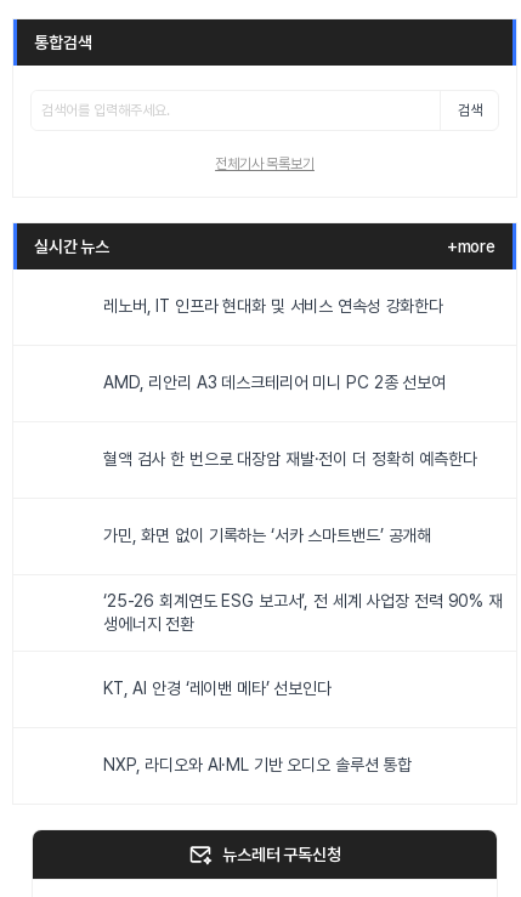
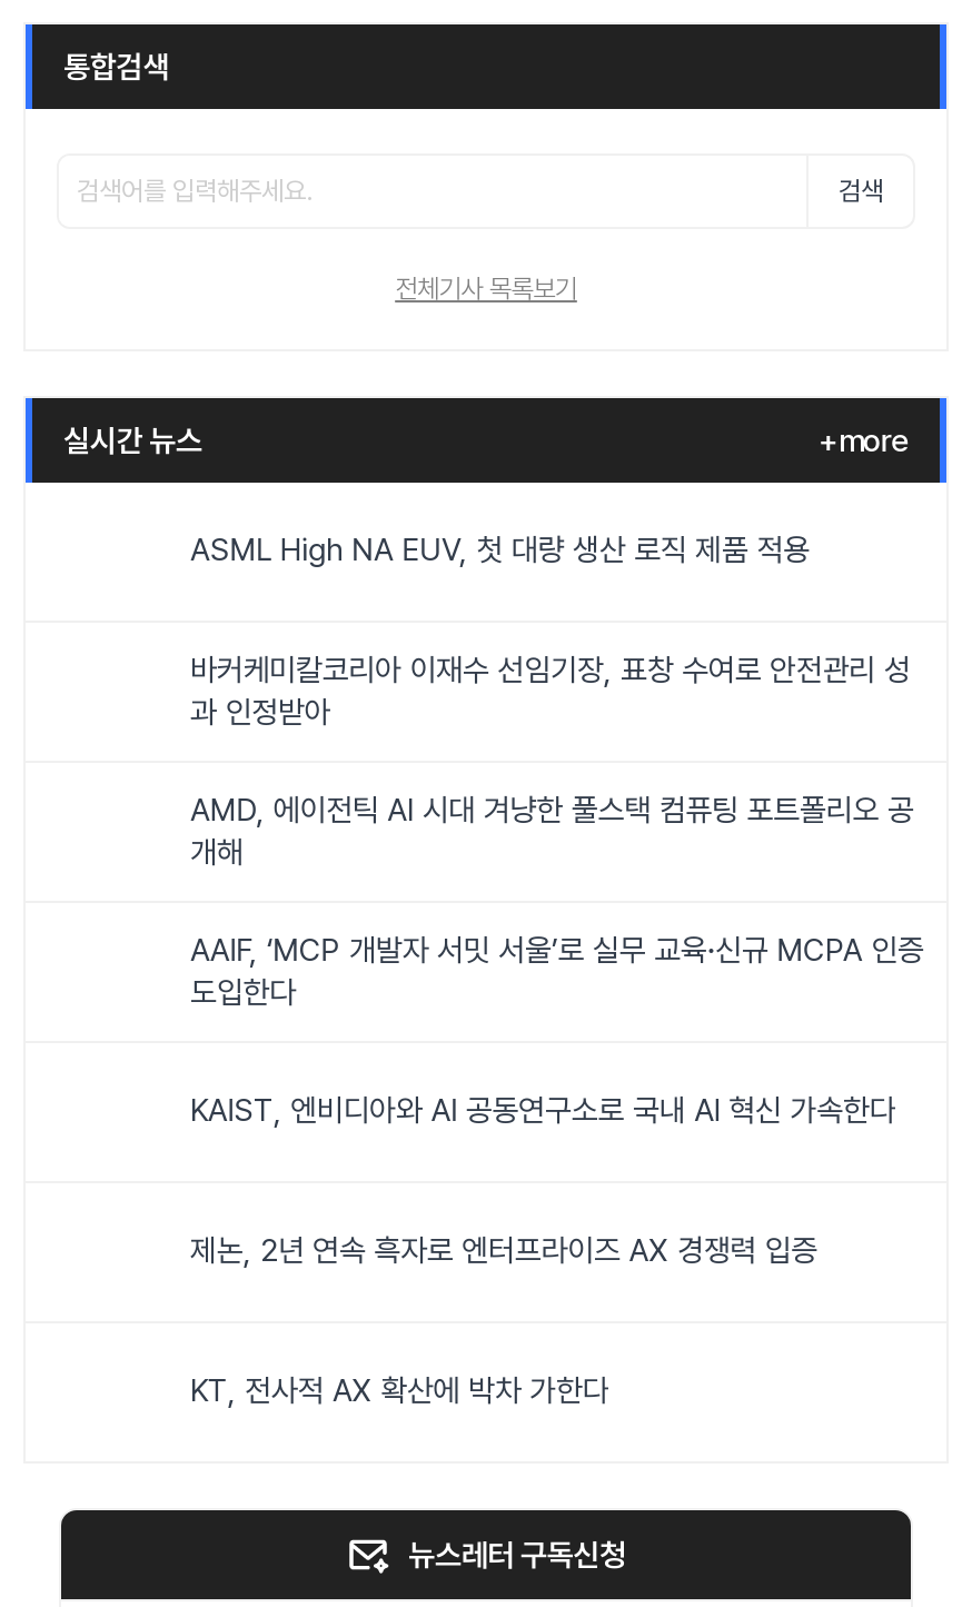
- 레노버, IT 인프라 현대화 및 서비스 연속성 강화한다
+ ASML High NA EUV, 첫 대량 생산 로직 제품 적용

- AMD, 리안리 A3 데스크테리어 미니 PC 2종 선보여
+ 바커케미칼코리아 이재수 선임기장, 표창 수여로 안전관리 성
+ 과 인정받아

- 혈액 검사 한 번으로 대장암 재발·전이 더 정확히 예측한다
+ AMD, 에이전틱 AI 시대 겨냥한 풀스택 컴퓨팅 포트폴리오 공
+ 개해

- 가민, 화면 없이 기록하는 ‘서카 스마트밴드’ 공개해
+ AAIF, ‘MCP 개발자 서밋 서울’로 실무 교육·신규 MCPA 인증
+ 도입한다

- ‘25-26 회계연도 ESG 보고서’, 전 세계 사업장 전력 90% 재
- 생에너지 전환
+ KAIST, 엔비디아와 AI 공동연구소로 국내 AI 혁신 가속한다

- KT, AI 안경 ‘레이밴 메타’ 선보인다
+ 제논, 2년 연속 흑자로 엔터프라이즈 AX 경쟁력 입증

- NXP, 라디오와 AI·ML 기반 오디오 솔루션 통합
+ KT, 전사적 AX 확산에 박차 가한다
